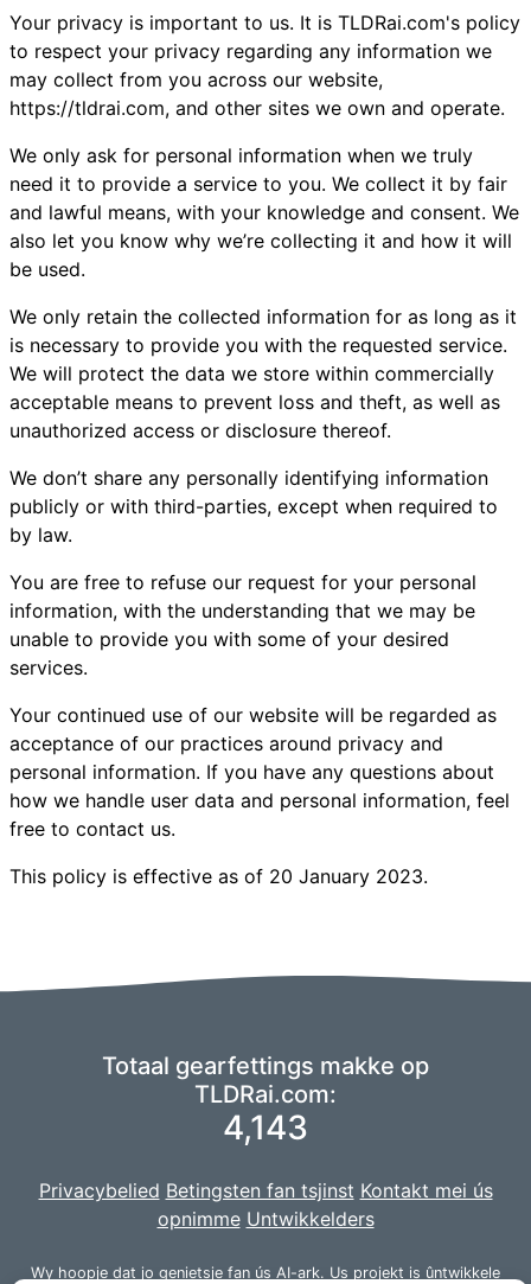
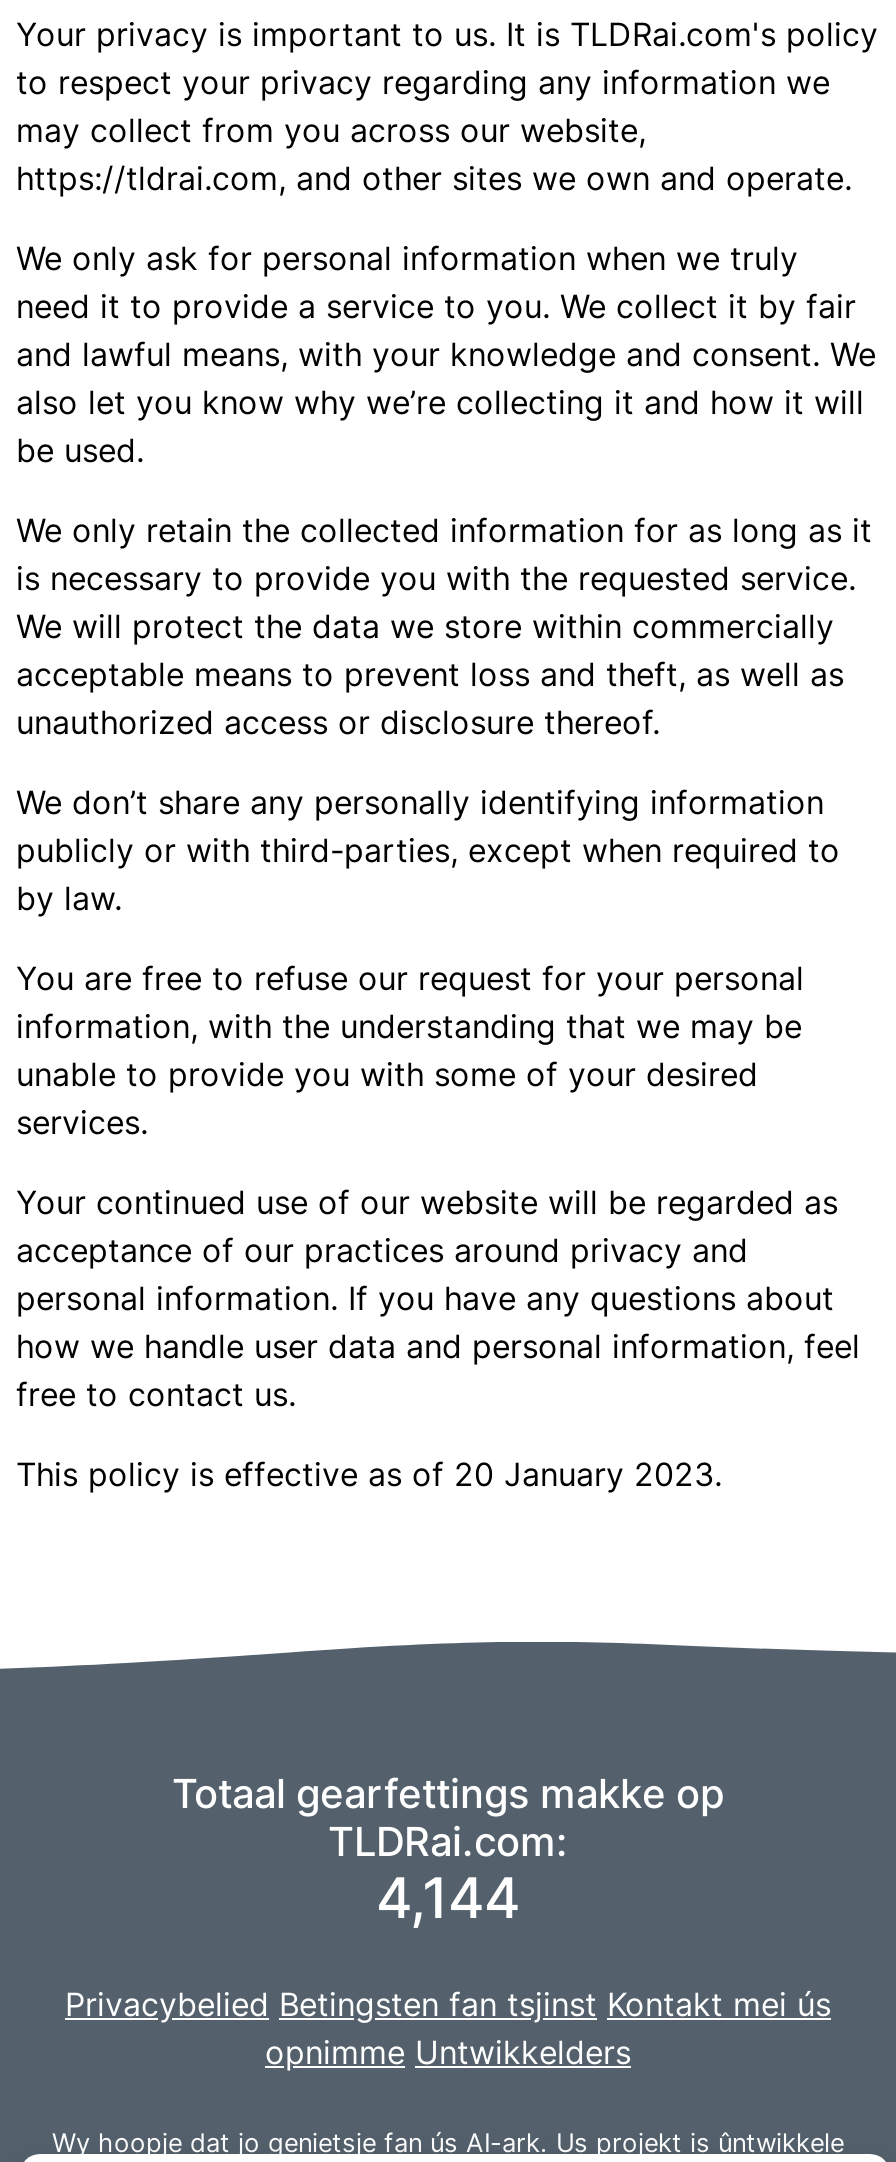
- 4,143
+ 4,144
